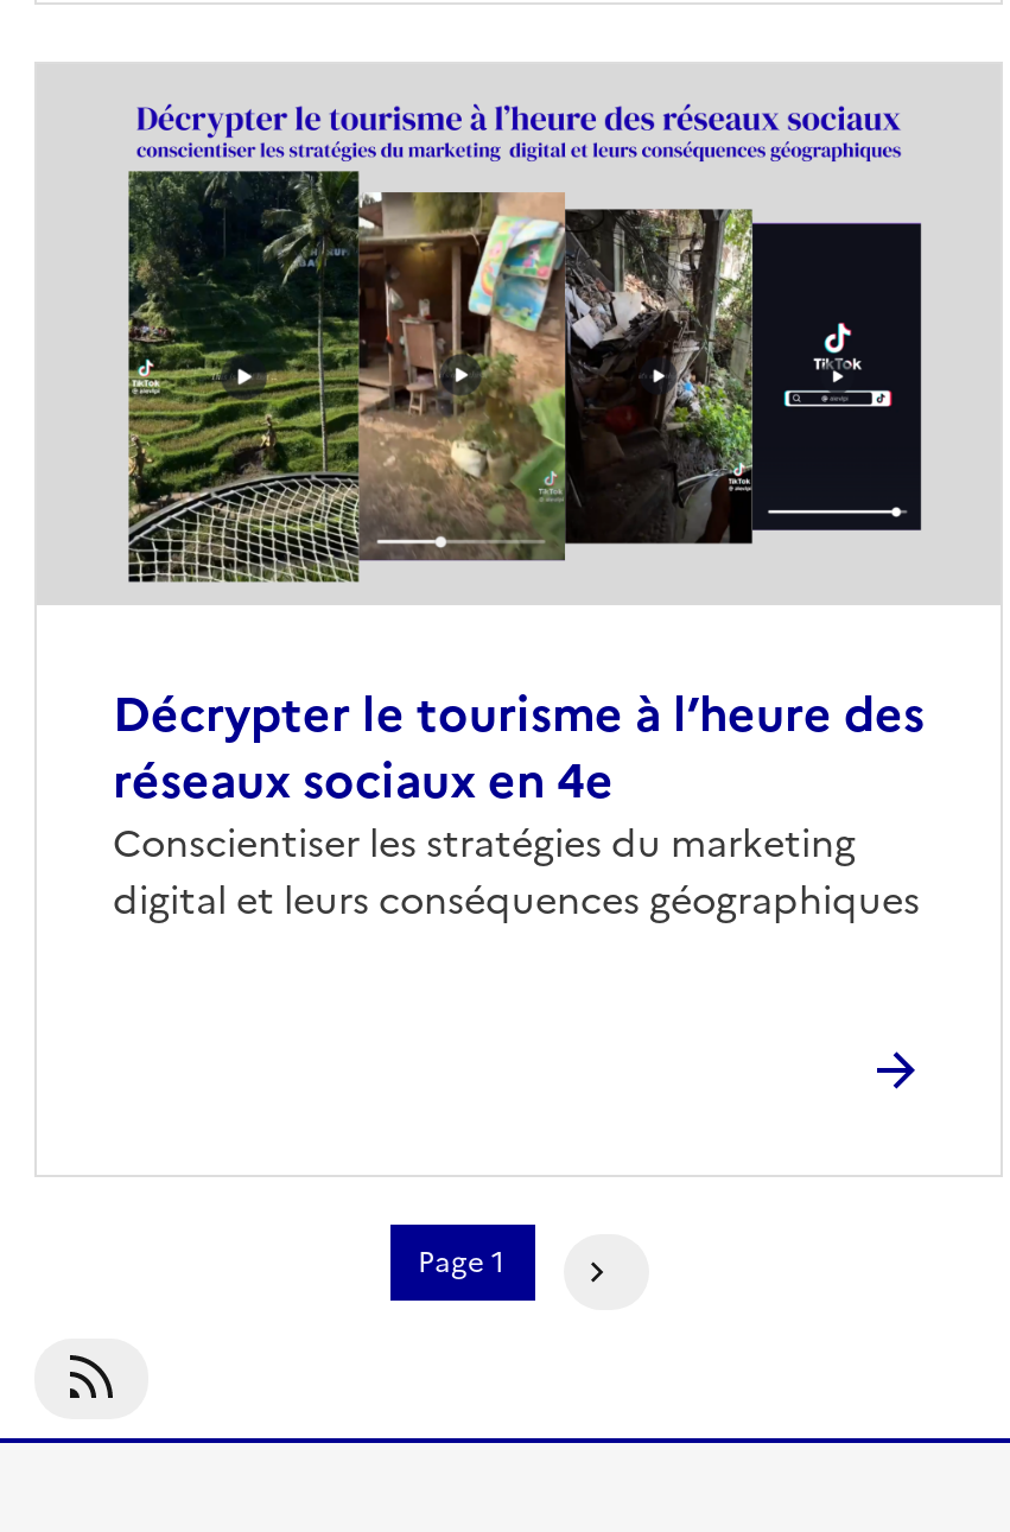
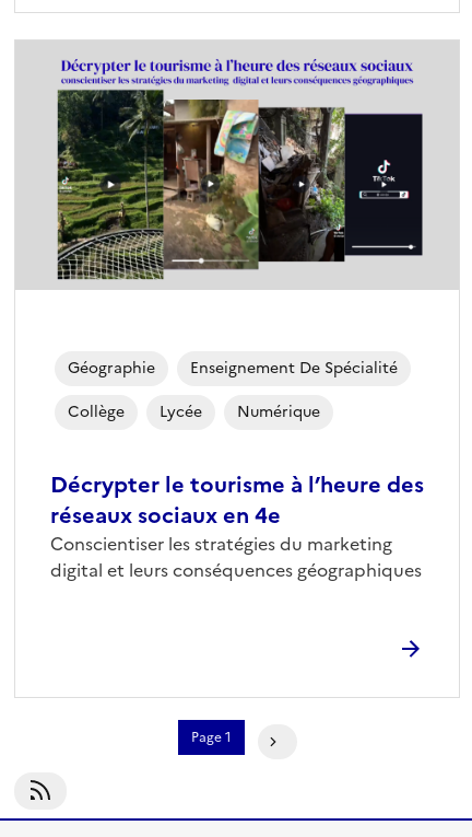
+ Géographie
+ Enseignement De Spécialité
+ Collège
+ Lycée
+ Numérique
